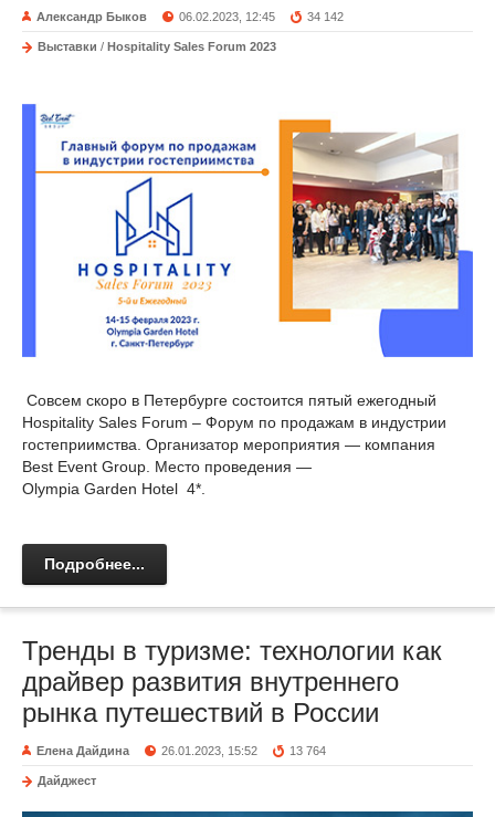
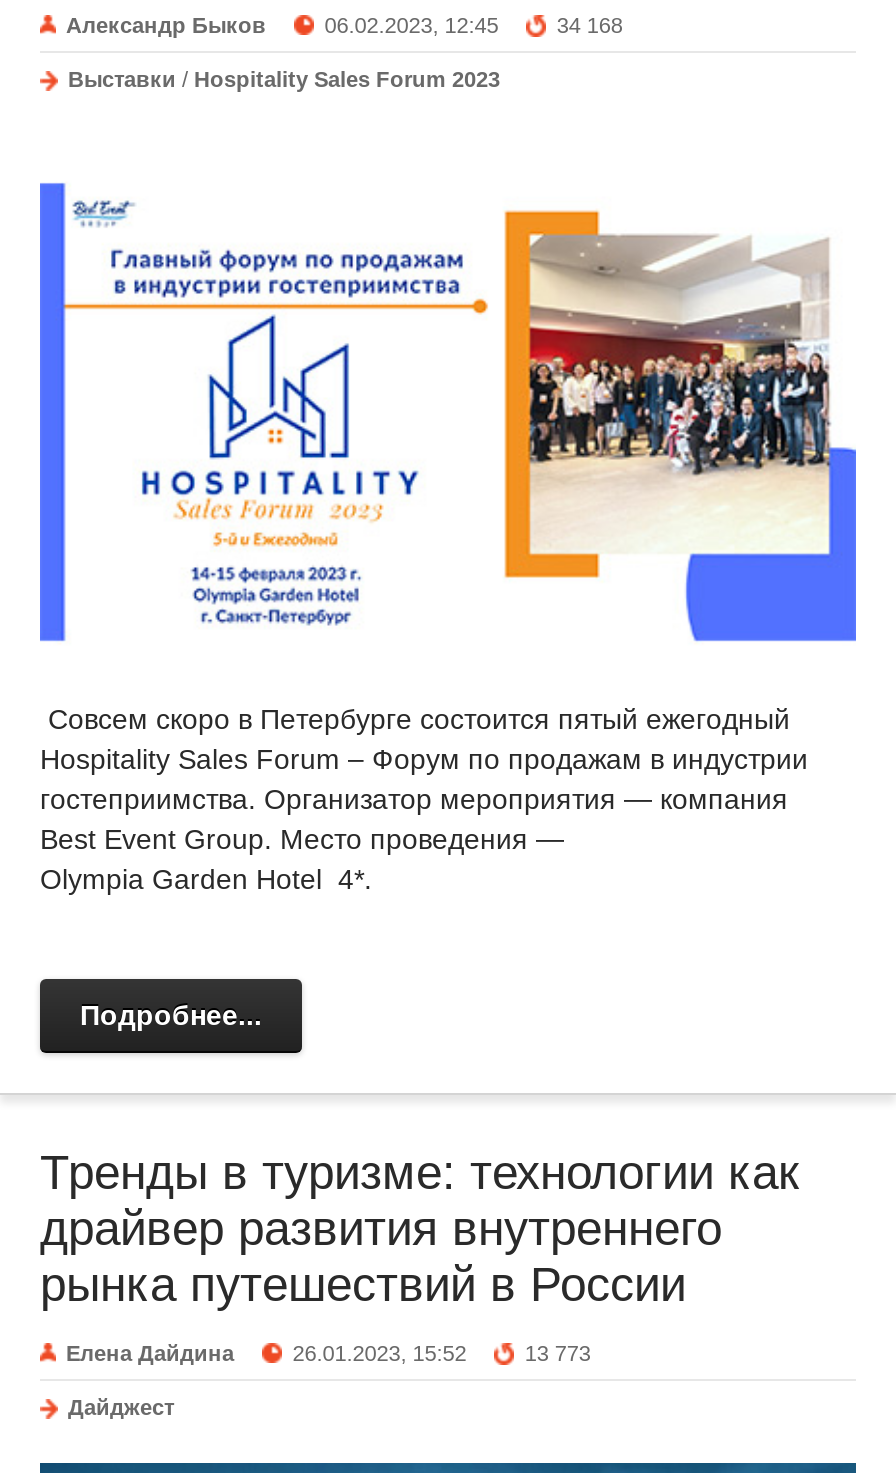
- 34 142
+ 34 168

- 13 764
+ 13 773
